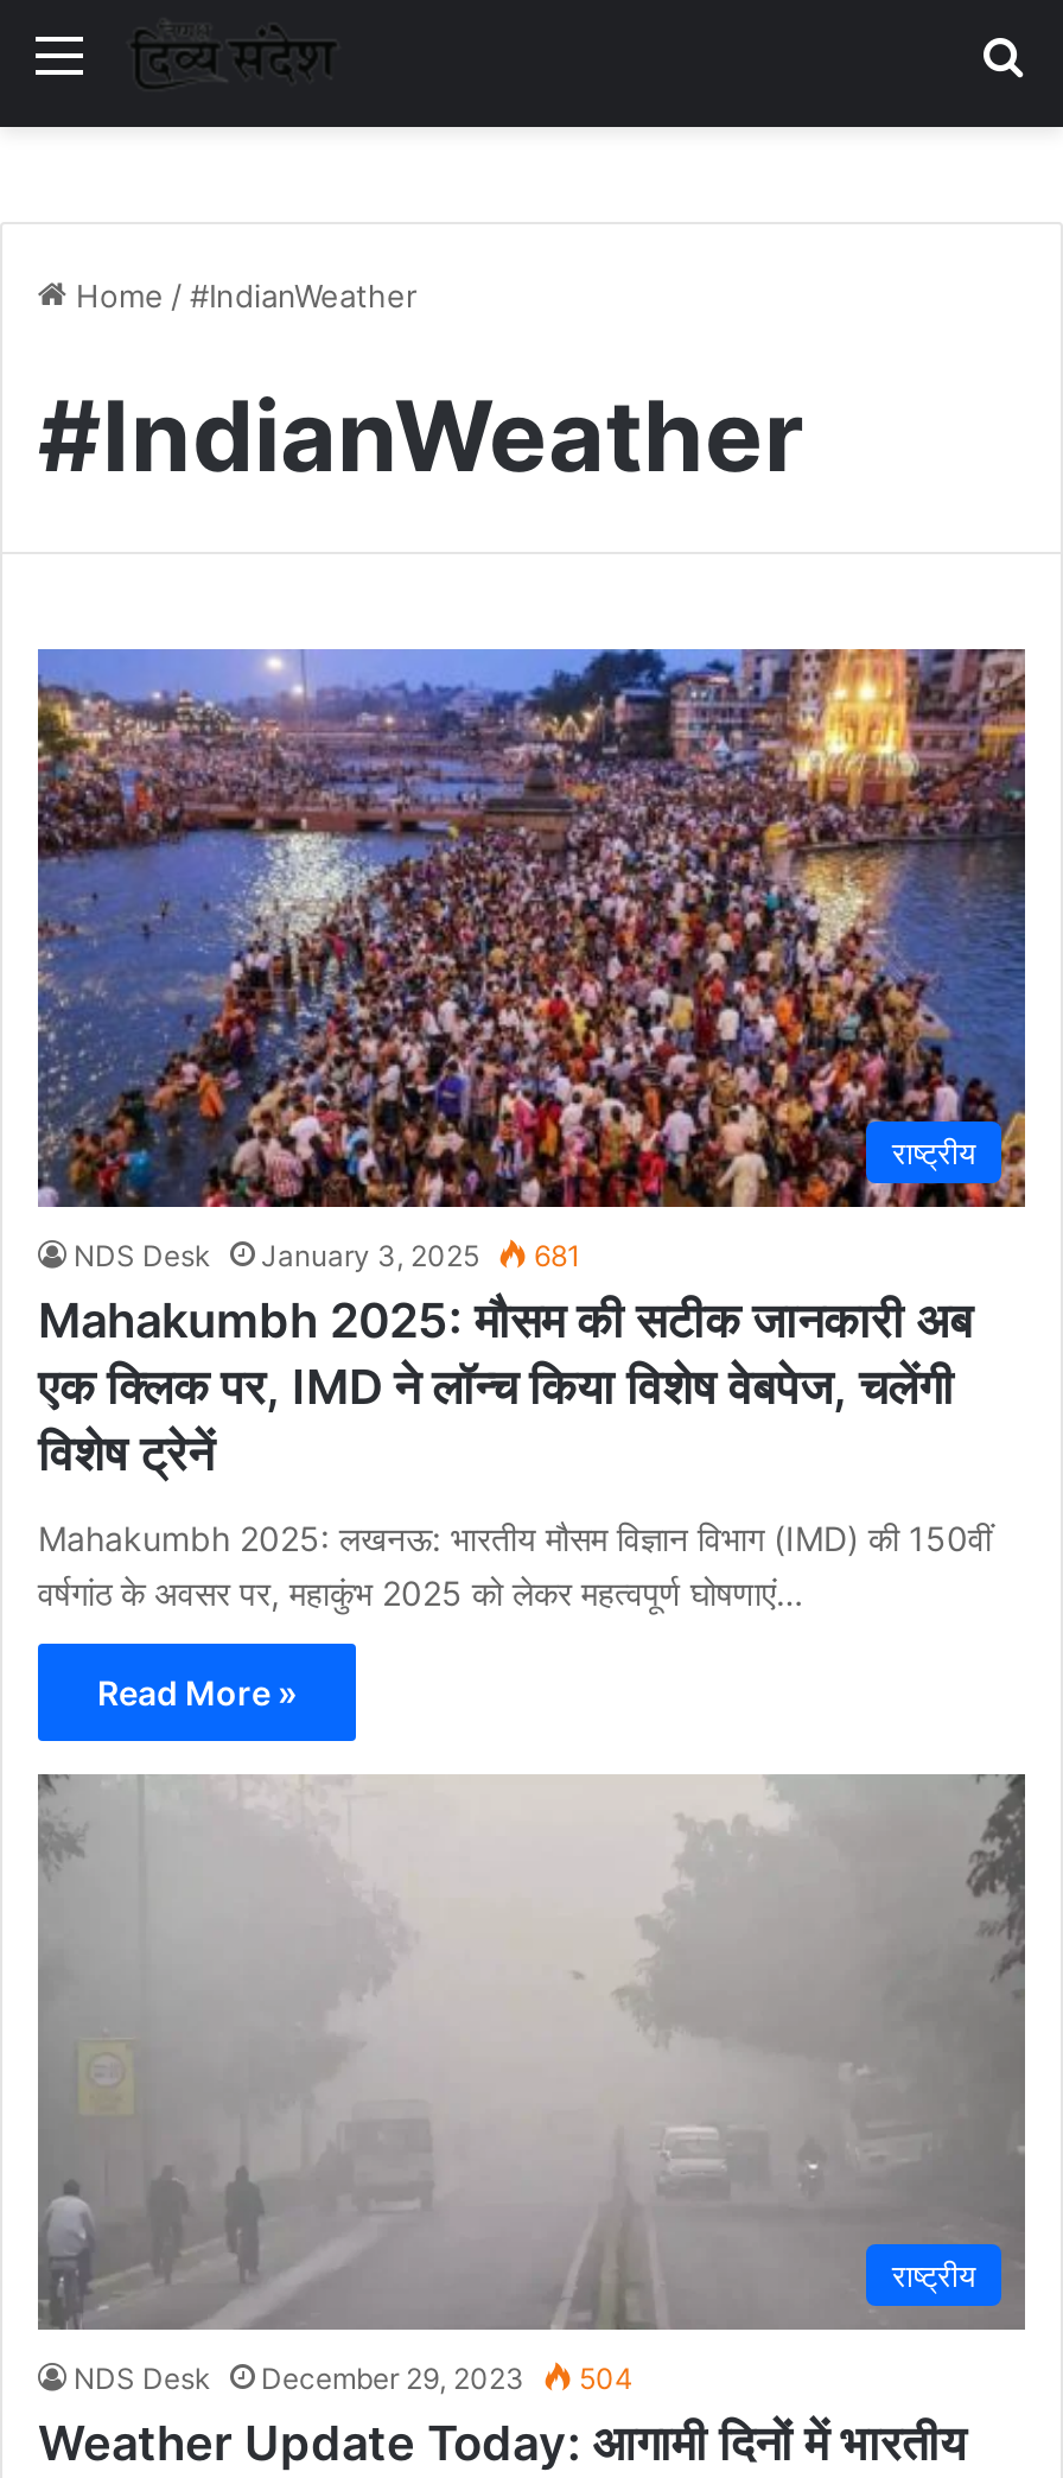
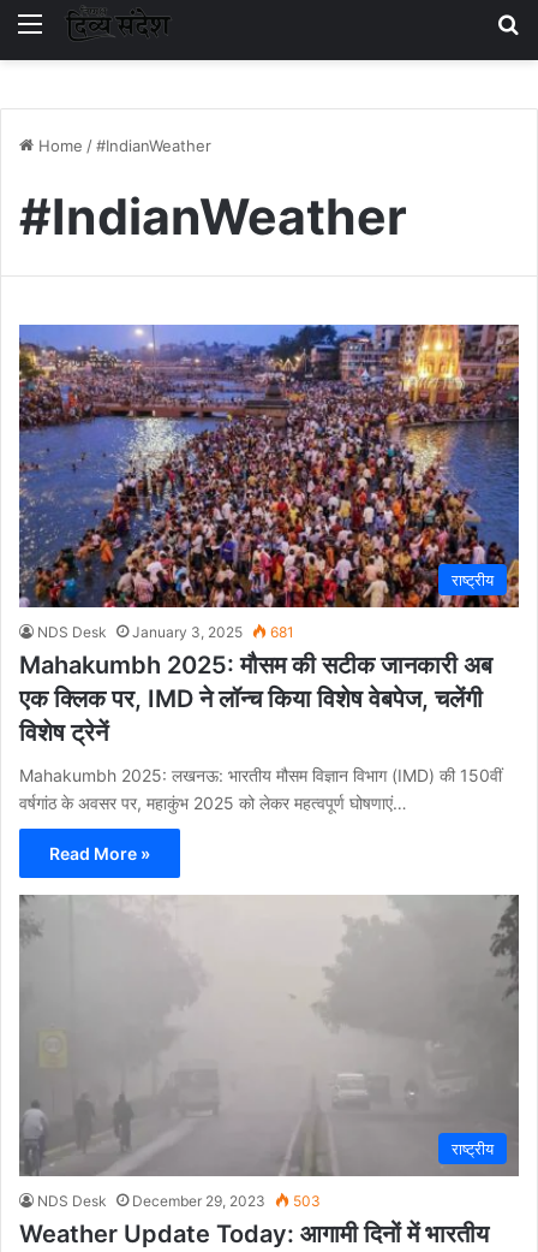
- NDS Desk December 29, 2023 504
+ NDS Desk December 29, 2023 503
